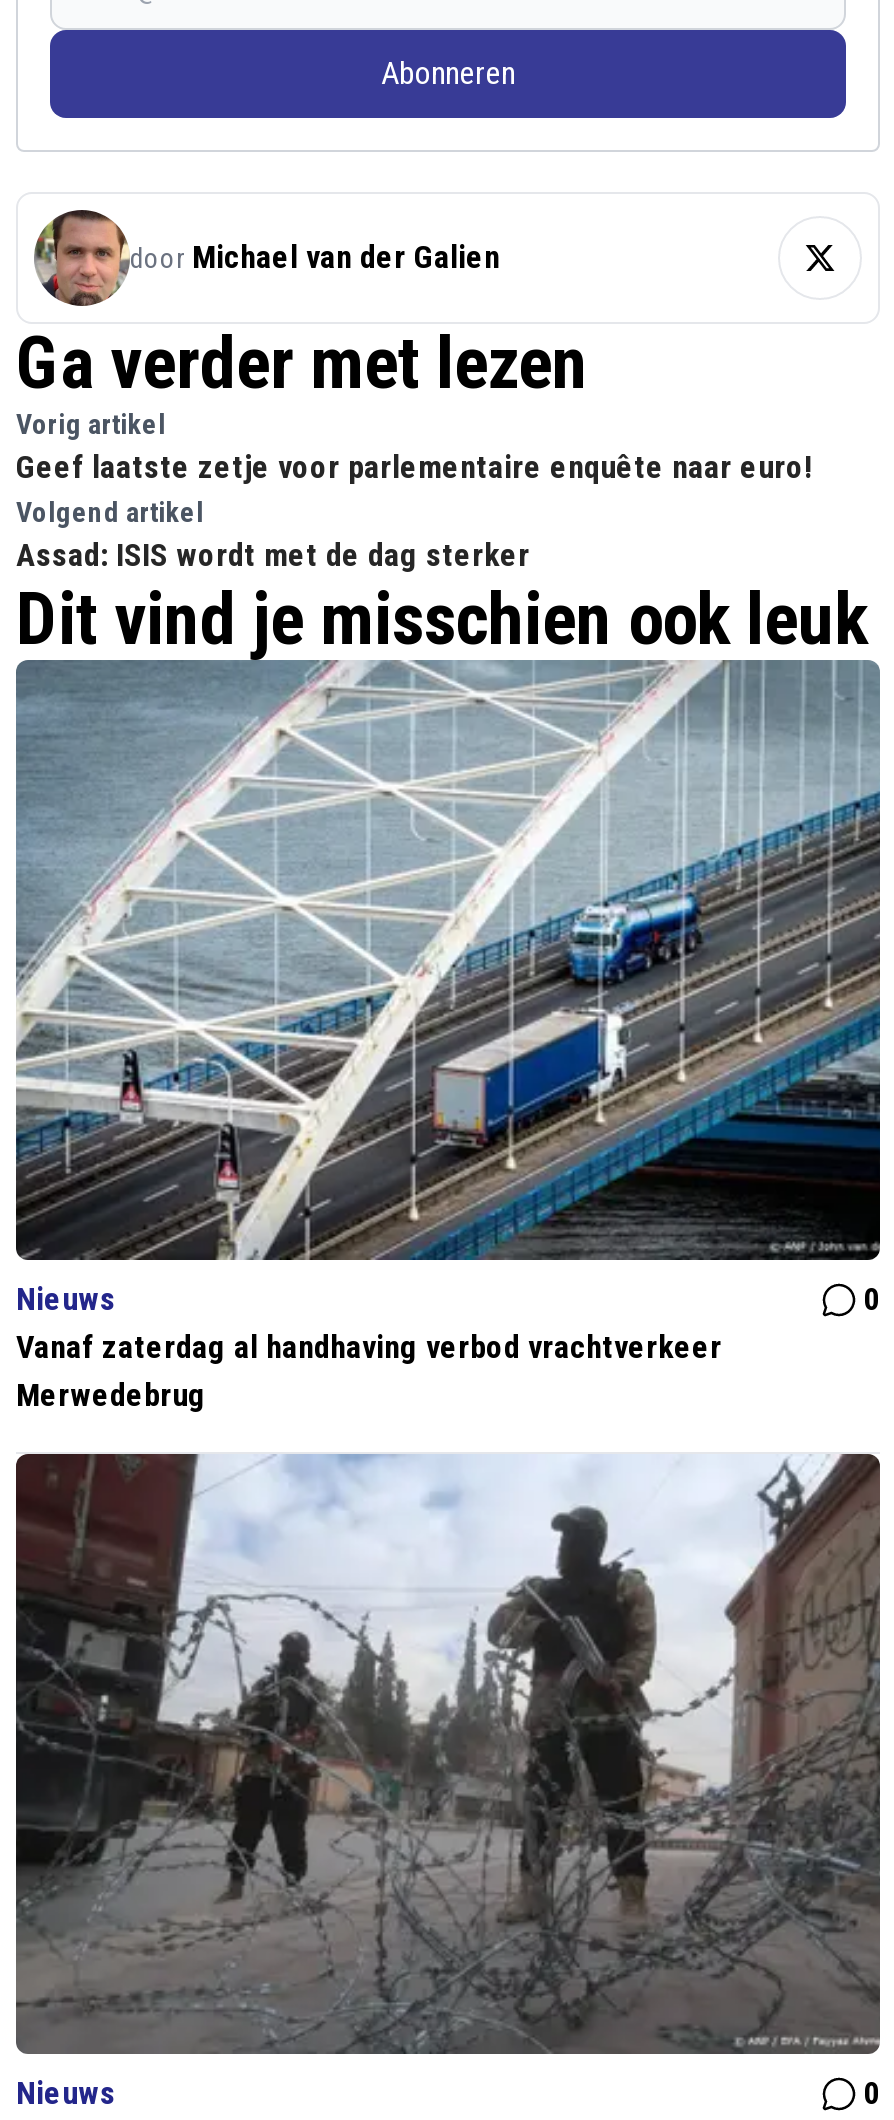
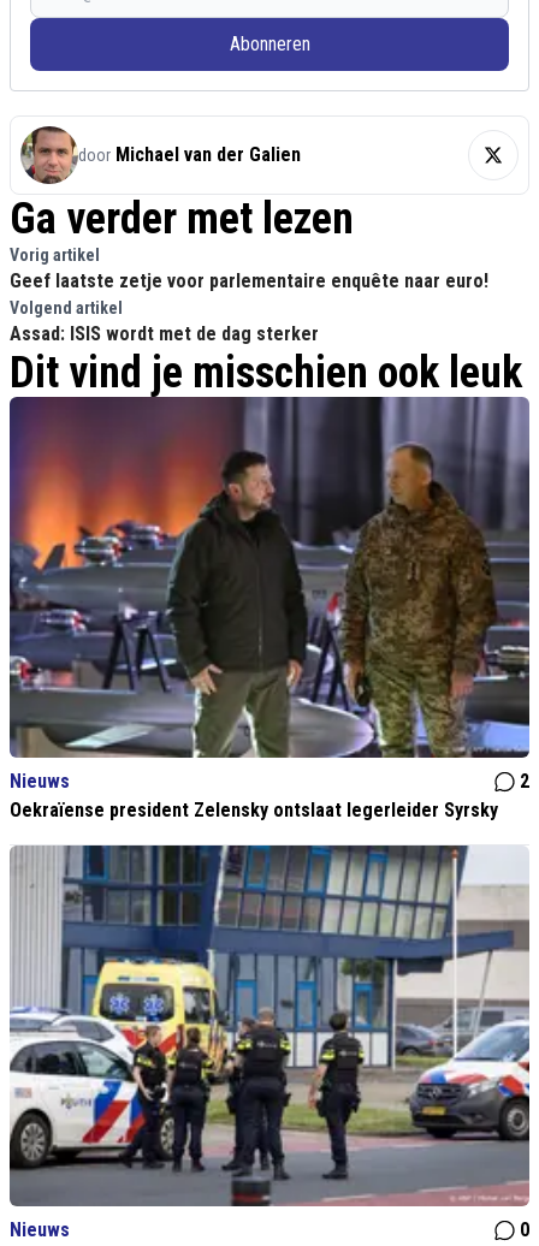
- [image]
- 0
- Vanaf zaterdag al handhaving verbod vrachtverkeer
- Merwedebrug
+ [image]
+ 2
+ Oekraïense president Zelensky ontslaat legerleider Syrsky

- [image]
+ [image]
